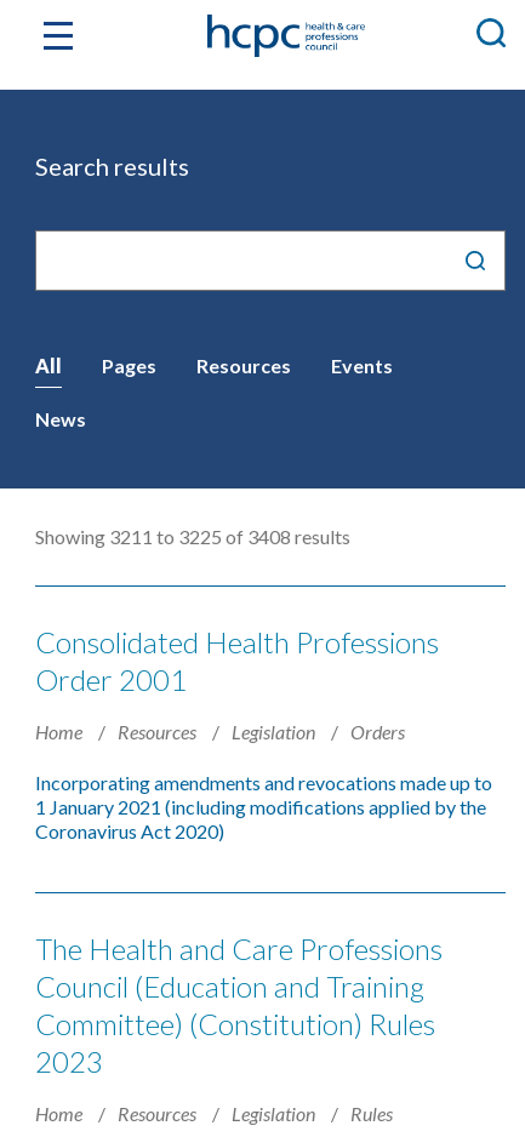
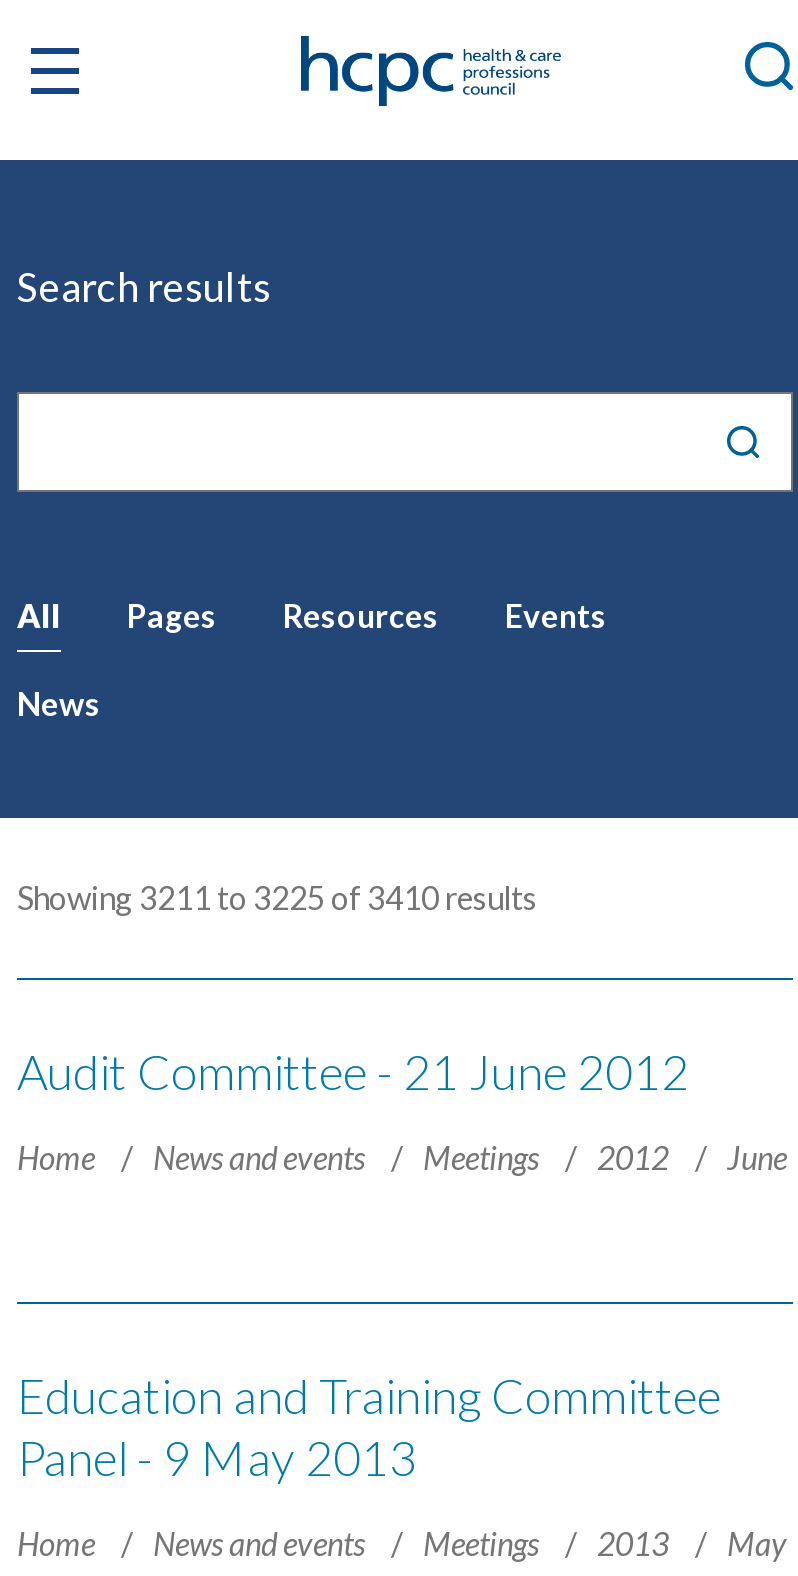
- Showing 3211 to 3225 of 3408 results
+ Showing 3211 to 3225 of 3410 results

- Consolidated Health Professions
- Order 2001
+ Audit Committee - 21 June 2012

- Resources
- Legislation
- Orders
- Incorporating amendments and revocations made up to
- 1 January 2021 (including modifications applied by the
- Coronavirus Act 2020)
+ News and events
+ Meetings
+ 2012
+ June

- The Health and Care Professions
- Council (Education and Training
- Committee) (Constitution) Rules
- 2023
+ Education and Training Committee
+ Panel - 9 May 2013

- Resources
- Legislation
- Rules
+ News and events
+ Meetings
+ 2013
+ May
